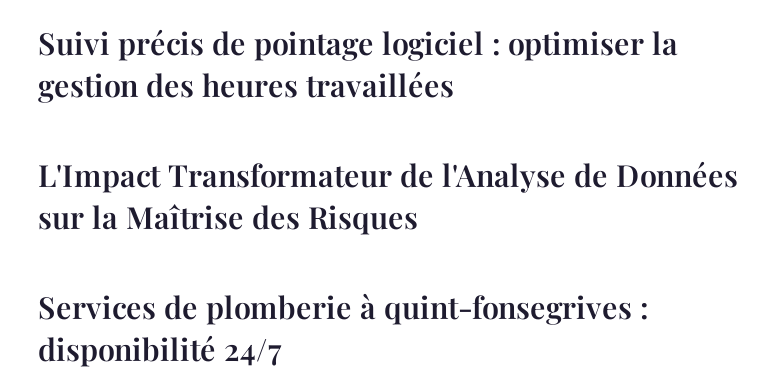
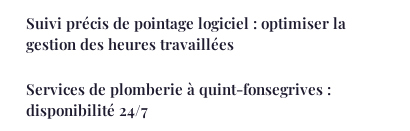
- L'Impact Transformateur de l'Analyse de Données
- sur la Maîtrise des Risques
